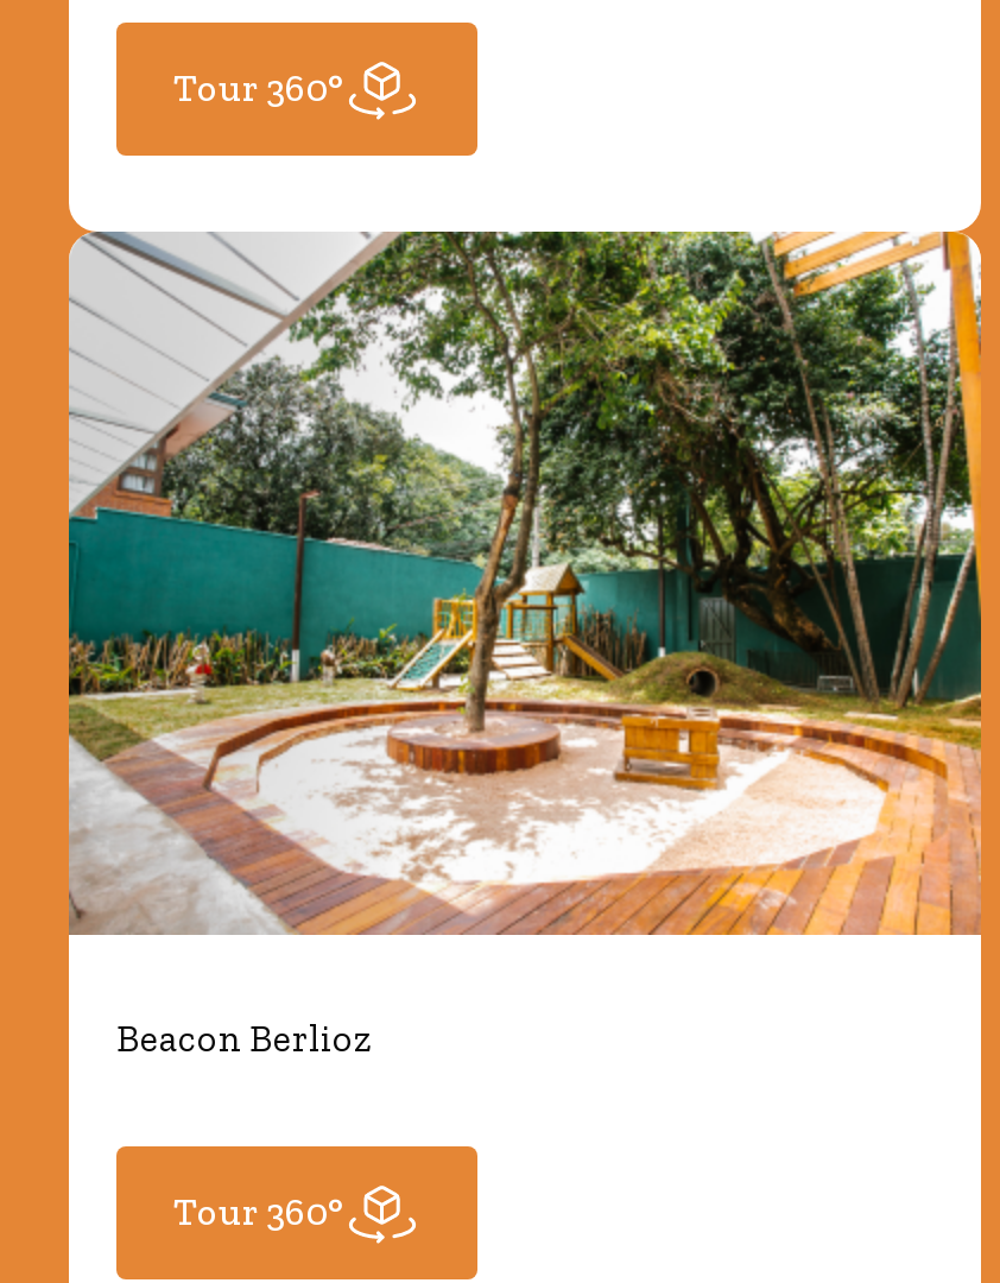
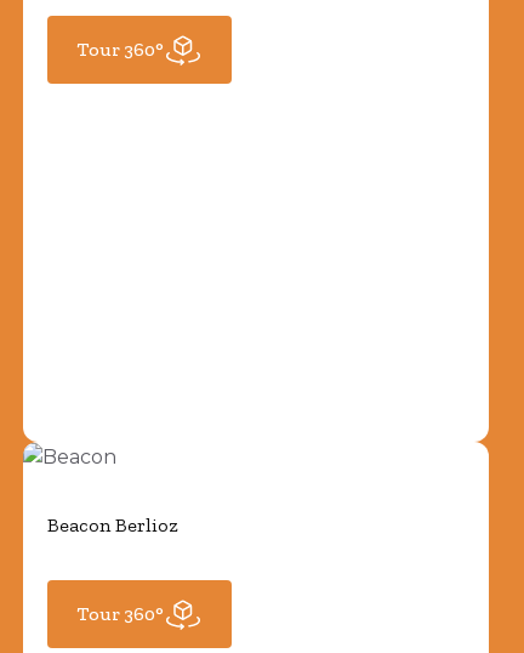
- [image]
